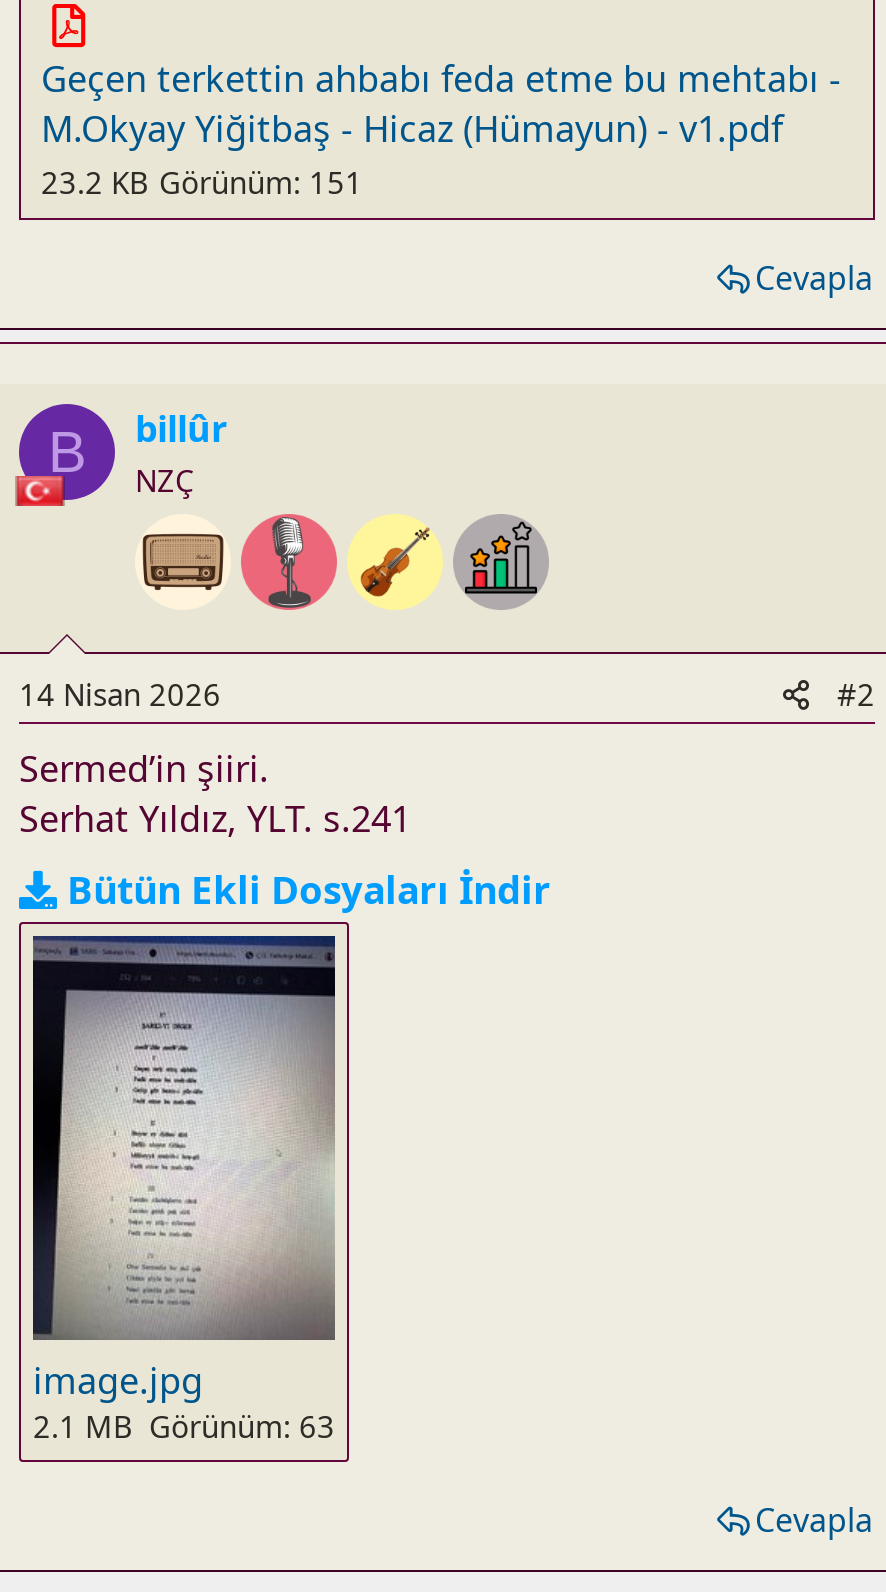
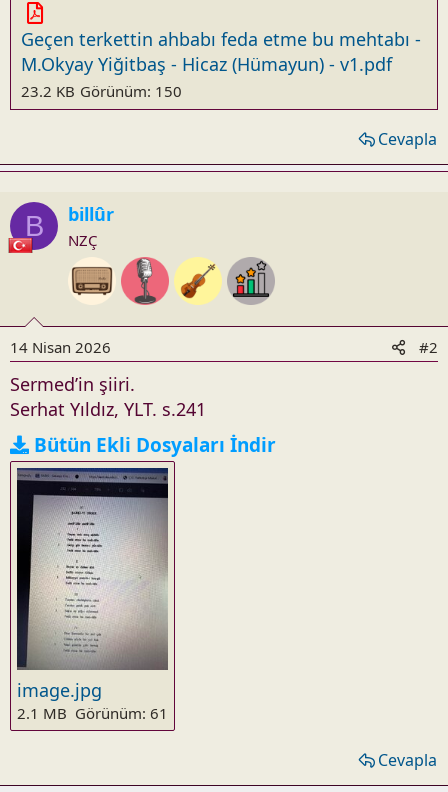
- 23.2 KB Görünüm: 151
+ 23.2 KB Görünüm: 150

- 2.1 MB Görünüm: 63
+ 2.1 MB Görünüm: 61
